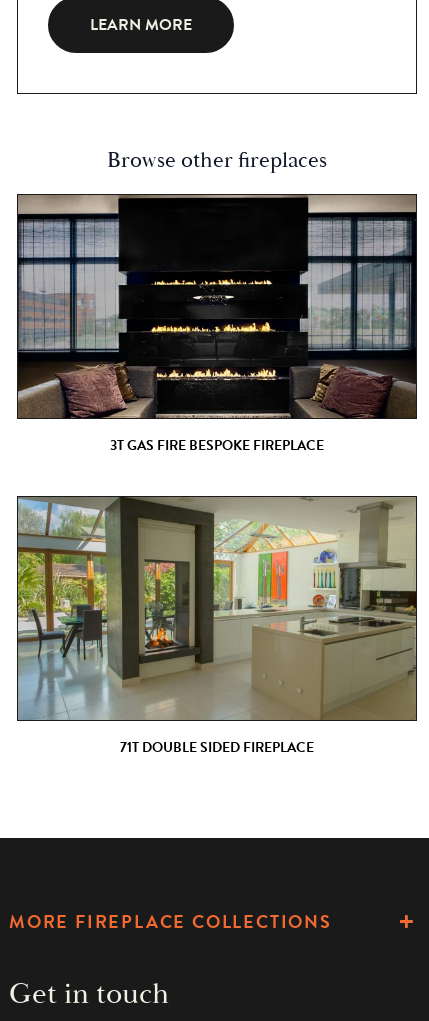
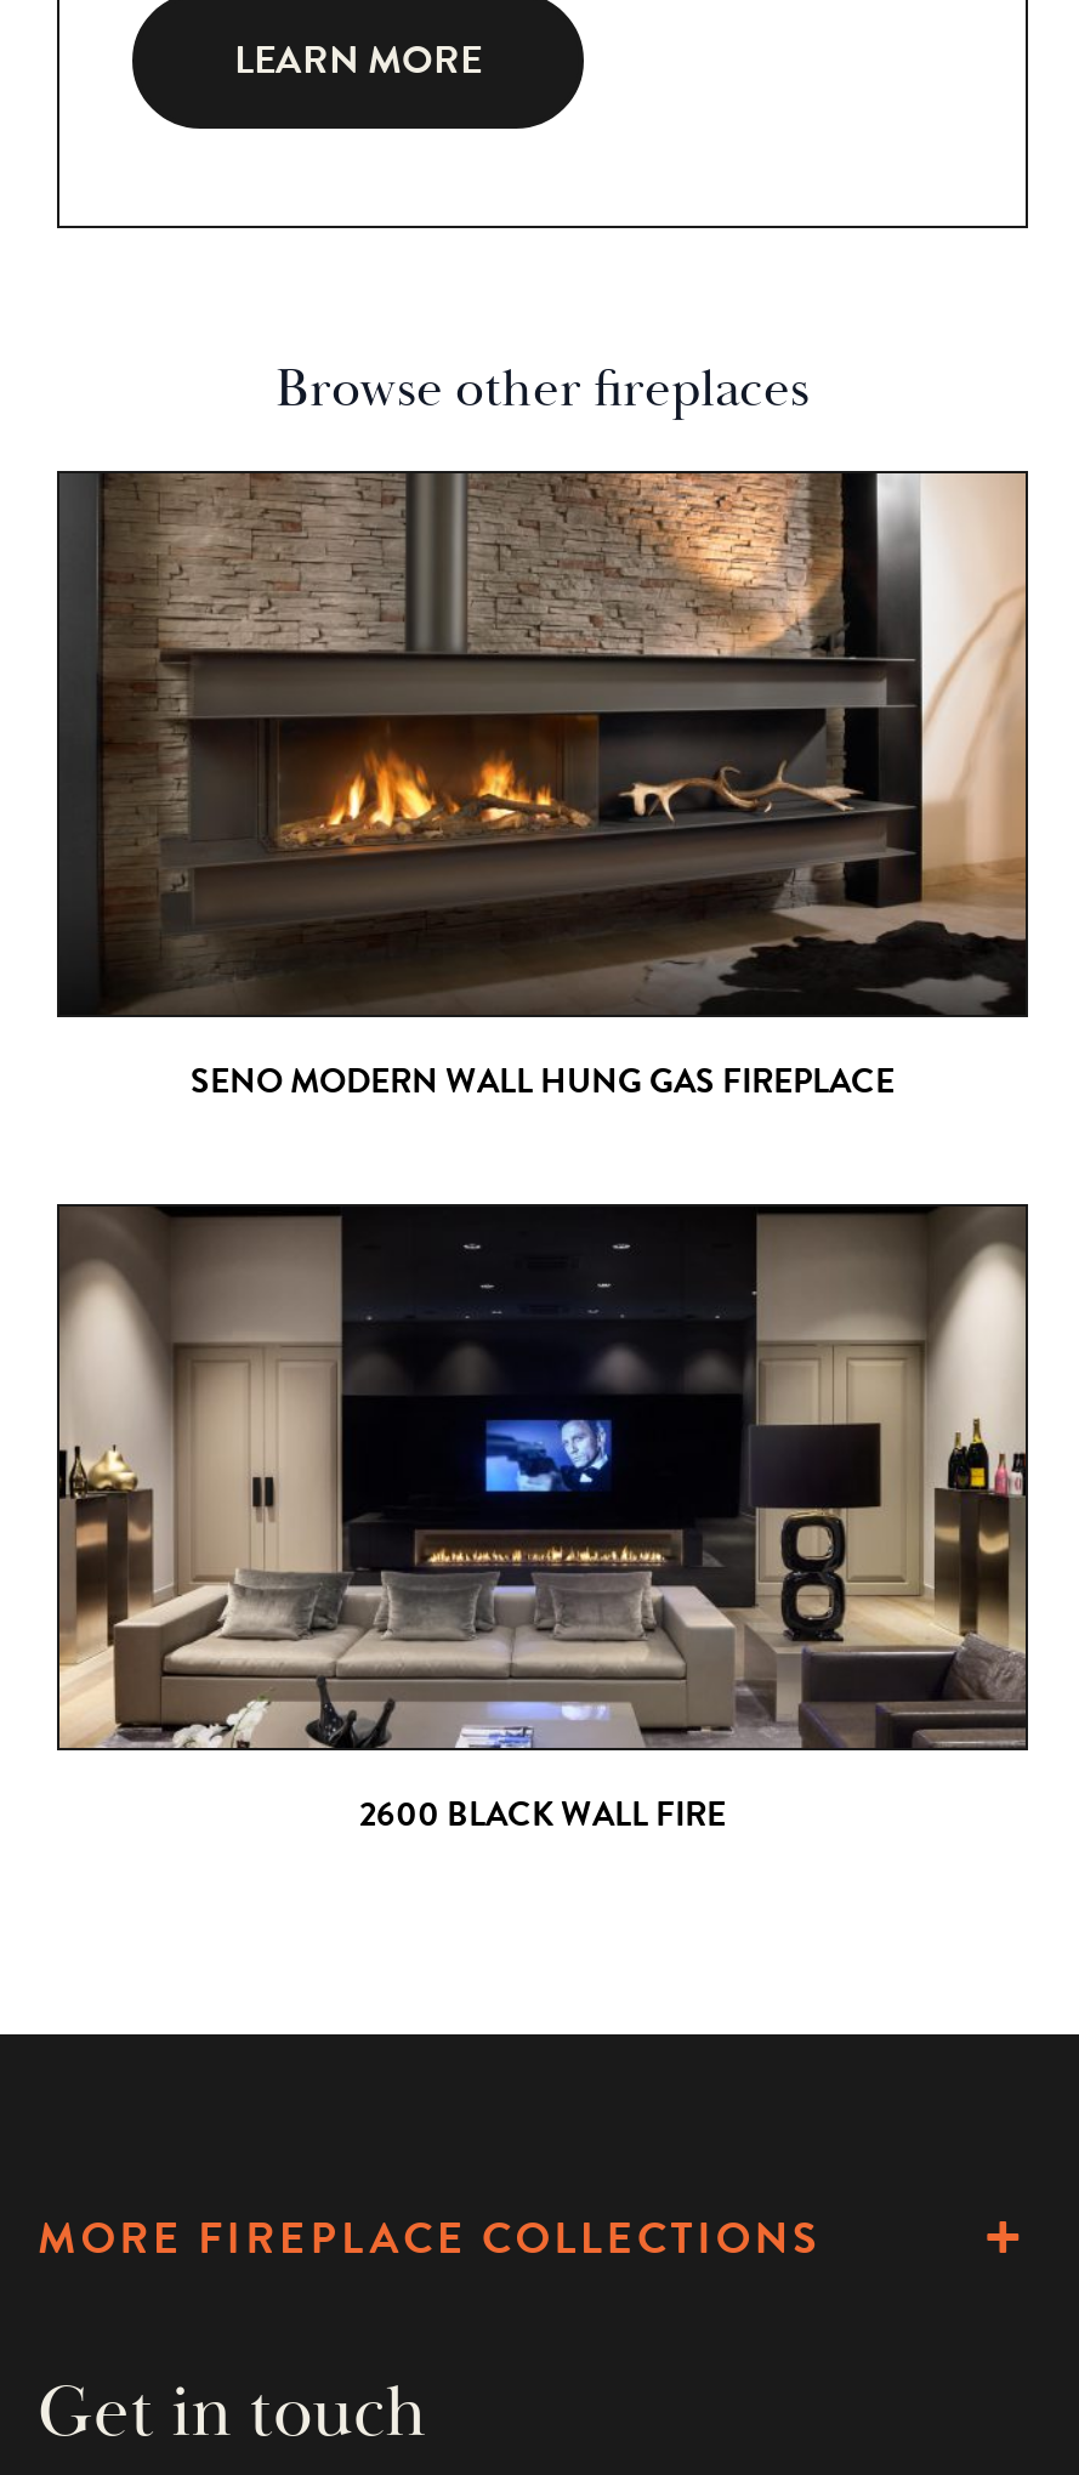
- [image]
- 3T GAS FIRE BESPOKE FIREPLACE
+ [image]
+ SENO MODERN WALL HUNG GAS FIREPLACE

- [image]
- 71T DOUBLE SIDED FIREPLACE
+ [image]
+ 2600 BLACK WALL FIRE
